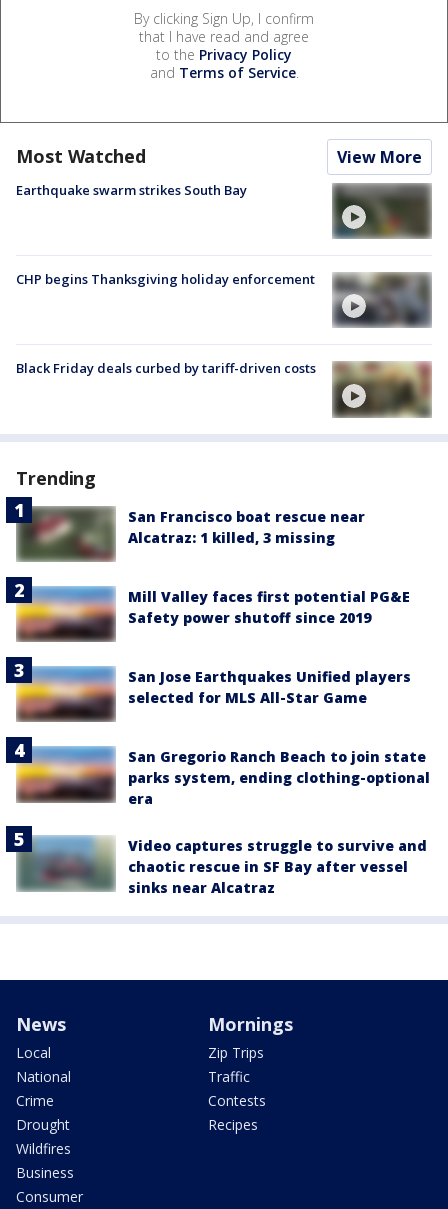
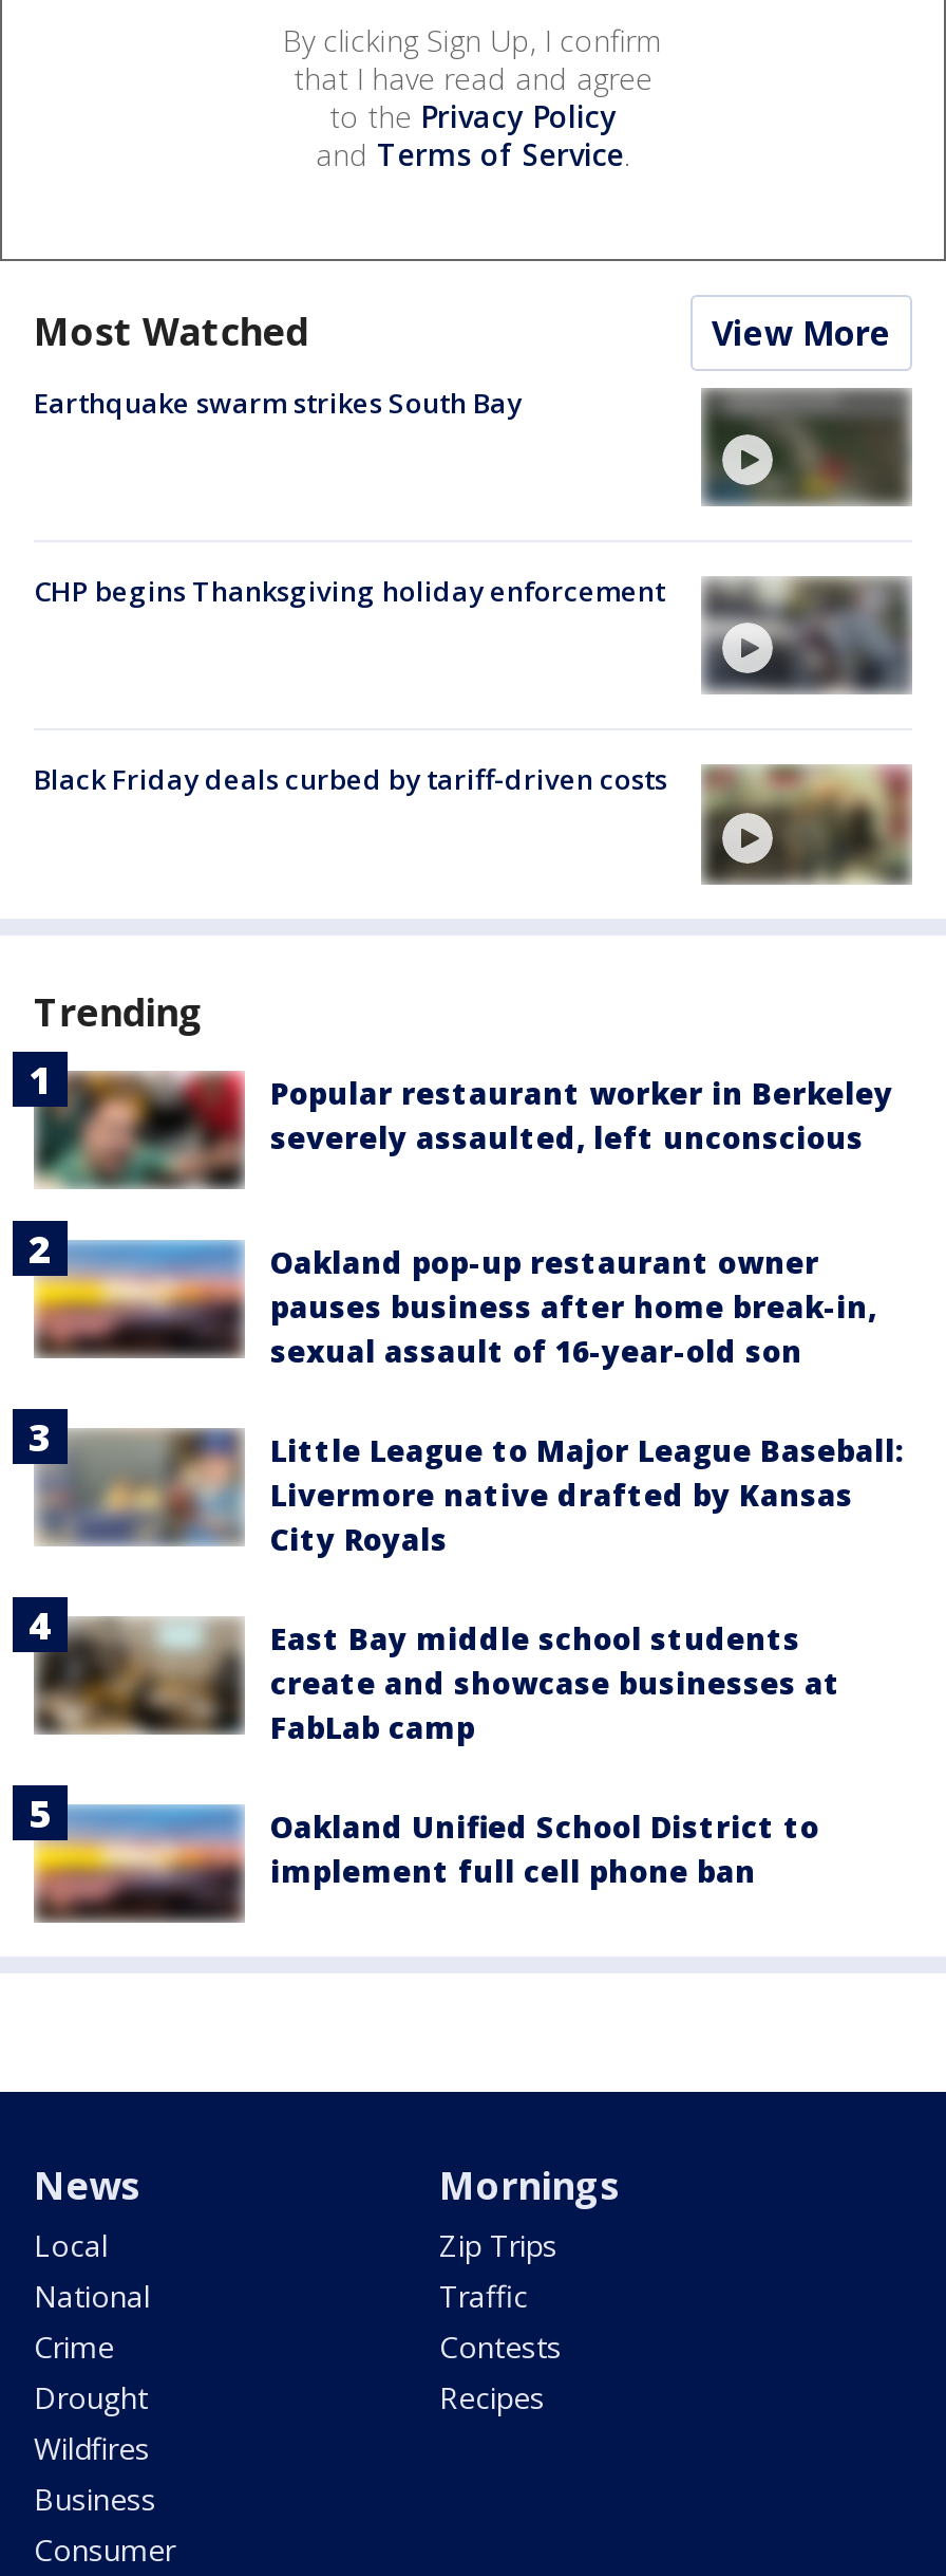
- [image]
- San Francisco boat rescue near
- Alcatraz: 1 killed, 3 missing
+ [image]
+ Popular restaurant worker in Berkeley
+ severely assaulted, left unconscious

- Mill Valley faces first potential PG&E
- Safety power shutoff since 2019
+ Oakland pop-up restaurant owner
+ pauses business after home break-in,
+ sexual assault of 16-year-old son

- [image]
- San Jose Earthquakes Unified players
- selected for MLS All-Star Game
+ [image]
+ Little League to Major League Baseball:
+ Livermore native drafted by Kansas
+ City Royals

- [image]
- San Gregorio Ranch Beach to join state
- parks system, ending clothing-optional
- era
+ [image]
+ East Bay middle school students
+ create and showcase businesses at
+ FabLab camp

- [image]
- Video captures struggle to survive and
- chaotic rescue in SF Bay after vessel
- sinks near Alcatraz
+ [image]
+ Oakland Unified School District to
+ implement full cell phone ban
